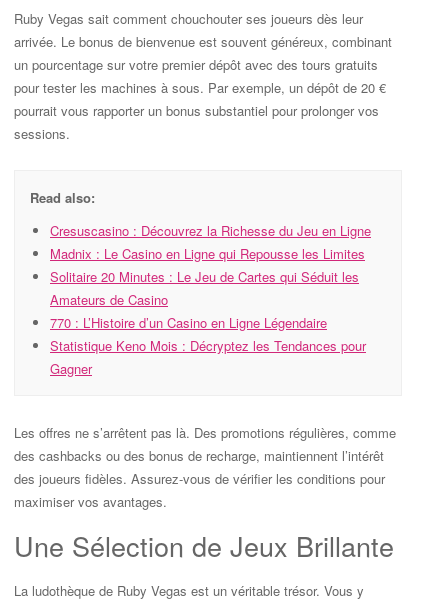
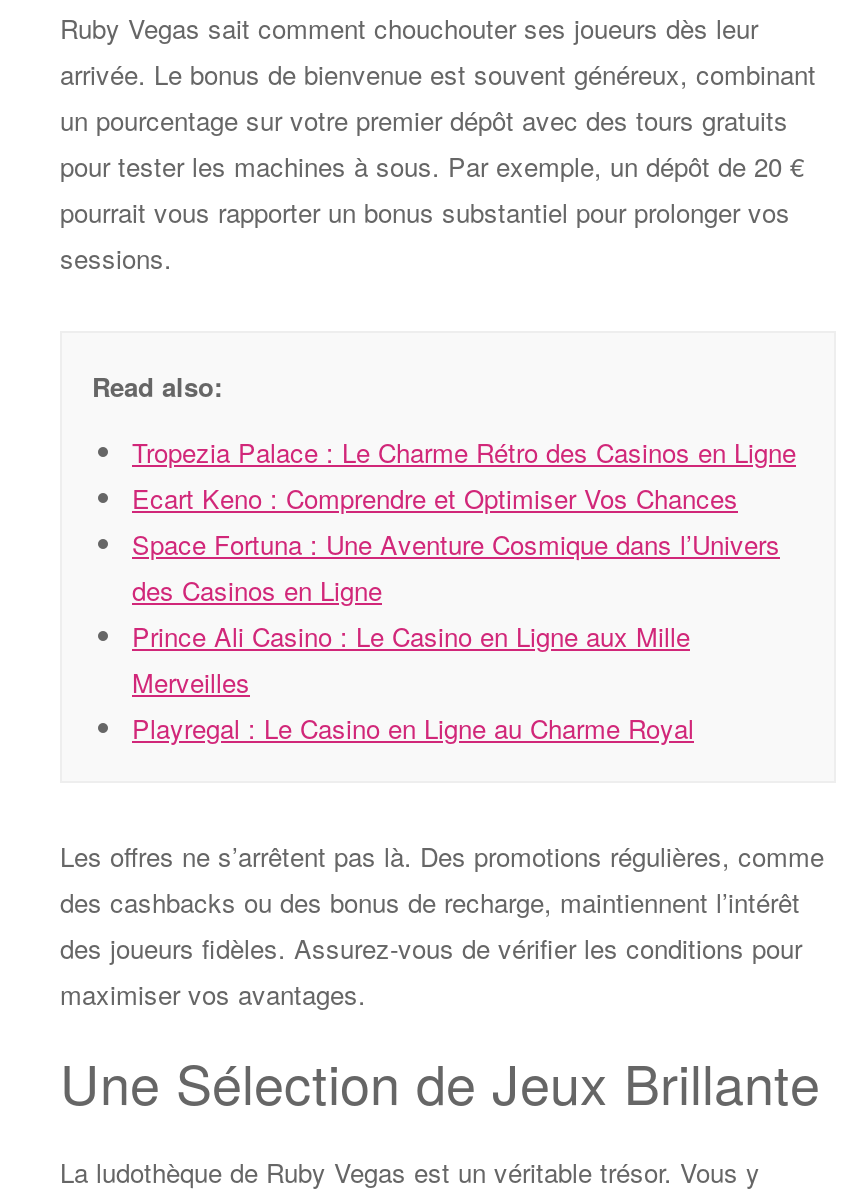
- Cresuscasino : Découvrez la Richesse du Jeu en Ligne
- Madnix : Le Casino en Ligne qui Repousse les Limites
- Solitaire 20 Minutes : Le Jeu de Cartes qui Séduit les
- Amateurs de Casino
- 770 : L’Histoire d’un Casino en Ligne Légendaire
- Statistique Keno Mois : Décryptez les Tendances pour
- Gagner
+ Tropezia Palace : Le Charme Rétro des Casinos en Ligne
+ Ecart Keno : Comprendre et Optimiser Vos Chances
+ Space Fortuna : Une Aventure Cosmique dans l’Univers
+ des Casinos en Ligne
+ Prince Ali Casino : Le Casino en Ligne aux Mille
+ Merveilles
+ Playregal : Le Casino en Ligne au Charme Royal
